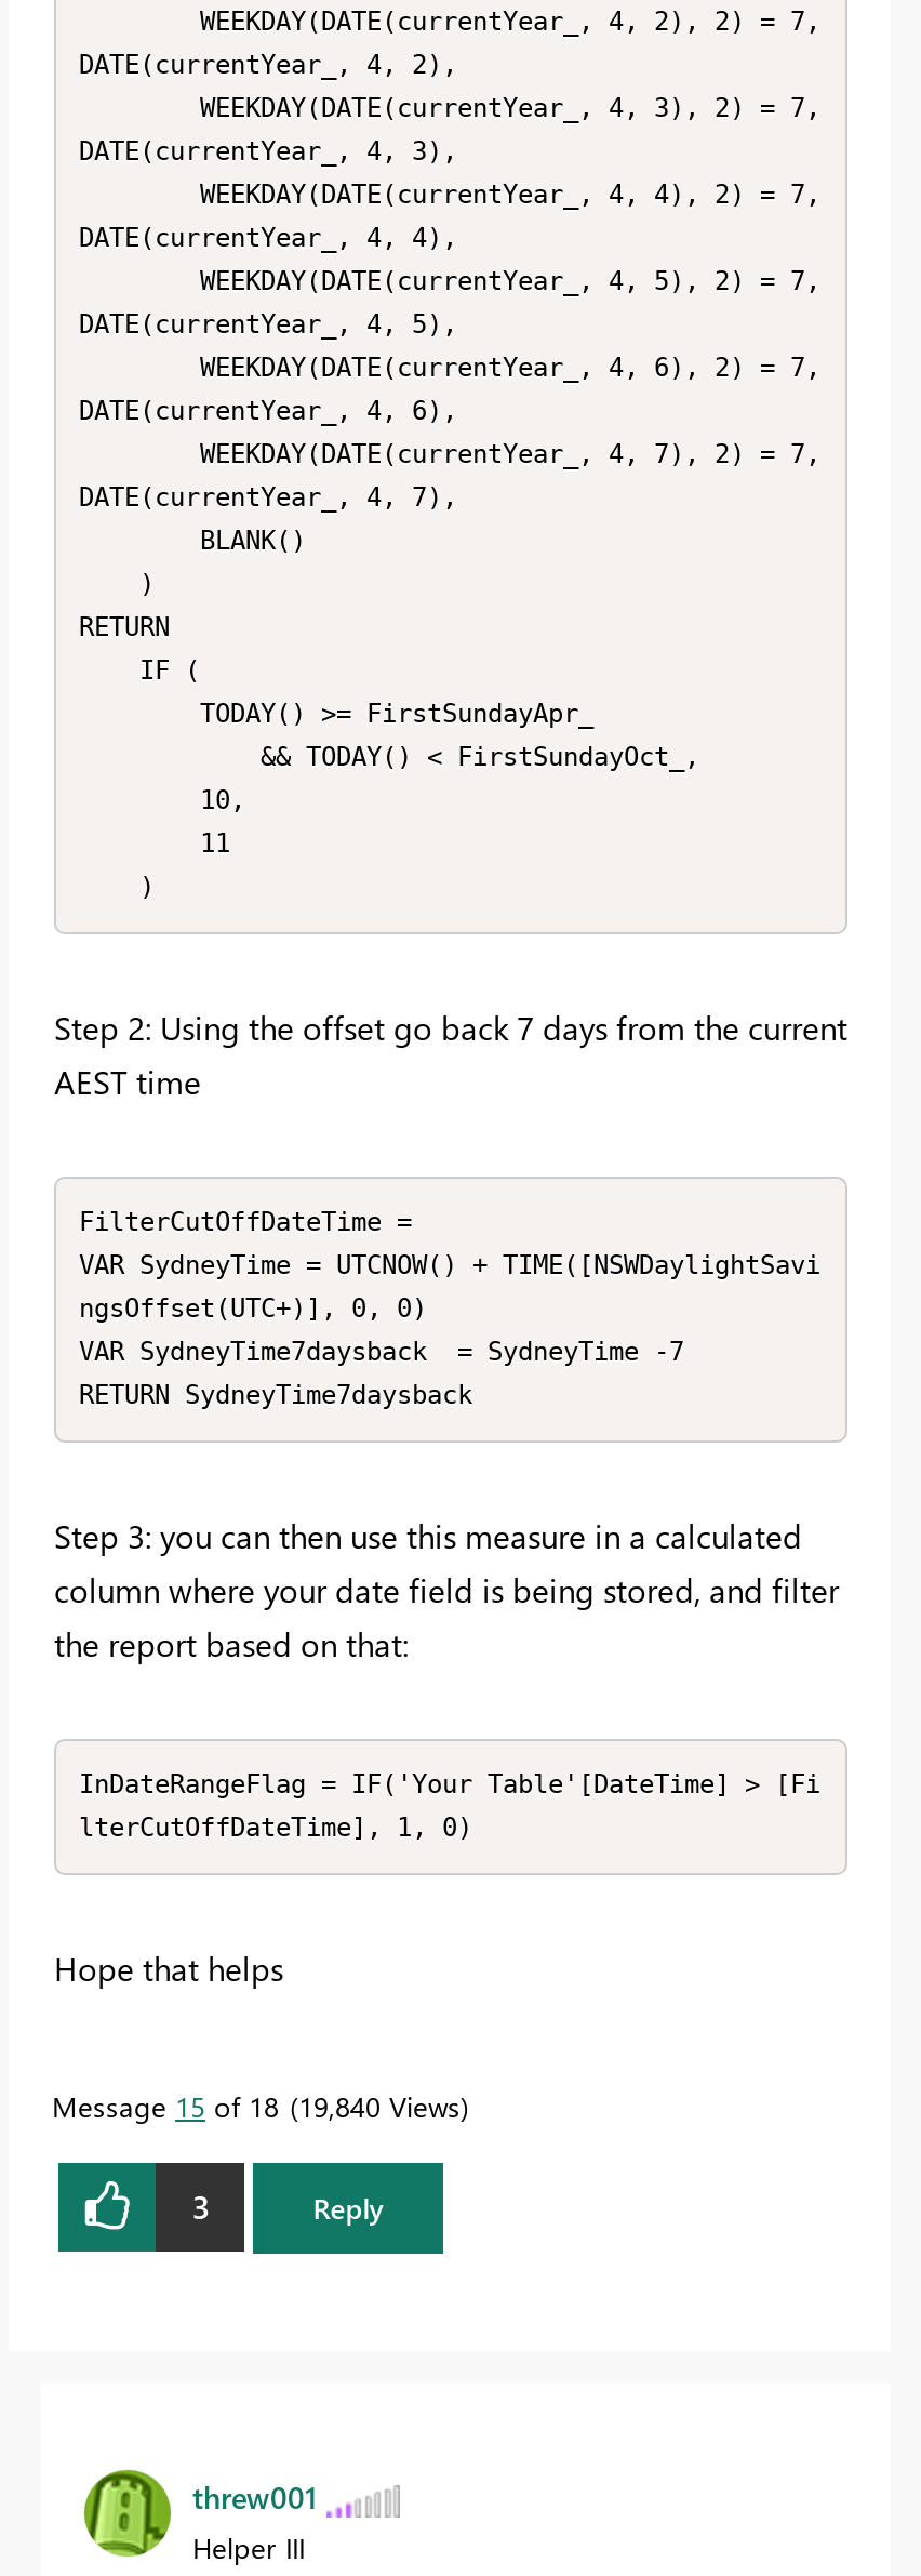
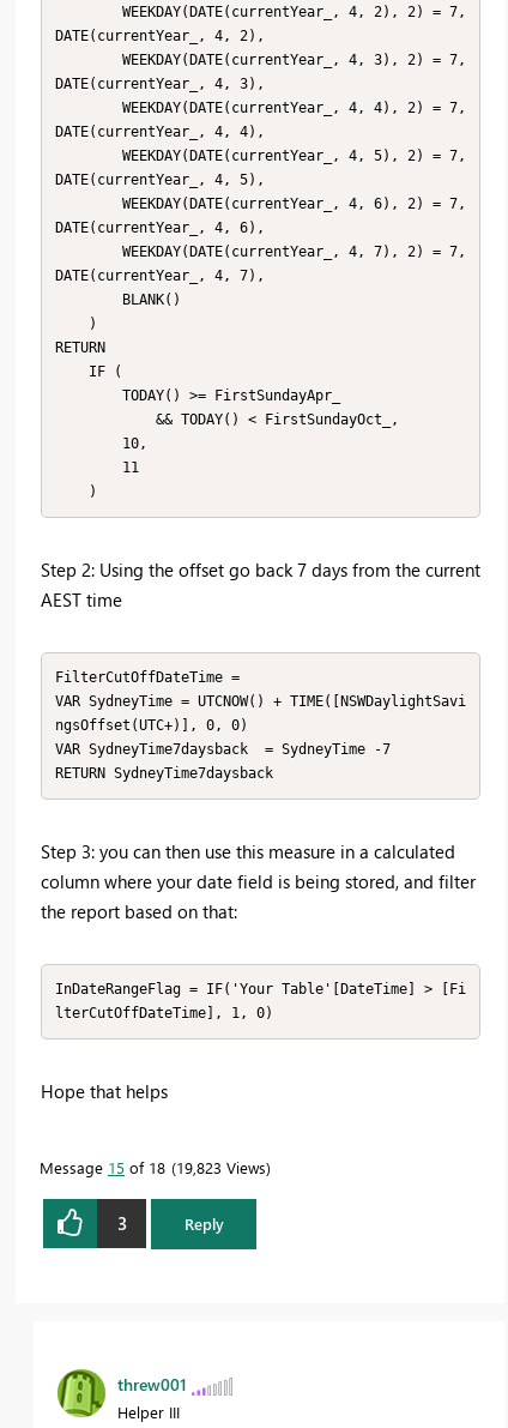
- Message 15 of 18 19,840 Views
+ Message 15 of 18 19,823 Views
